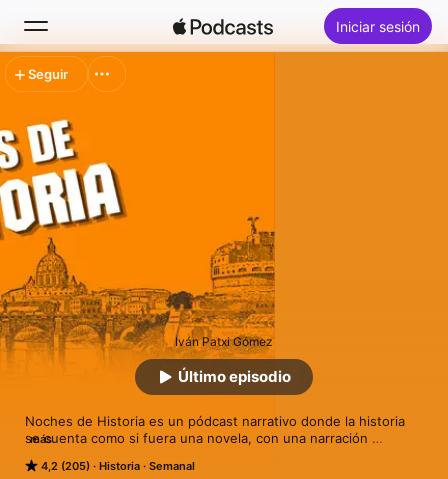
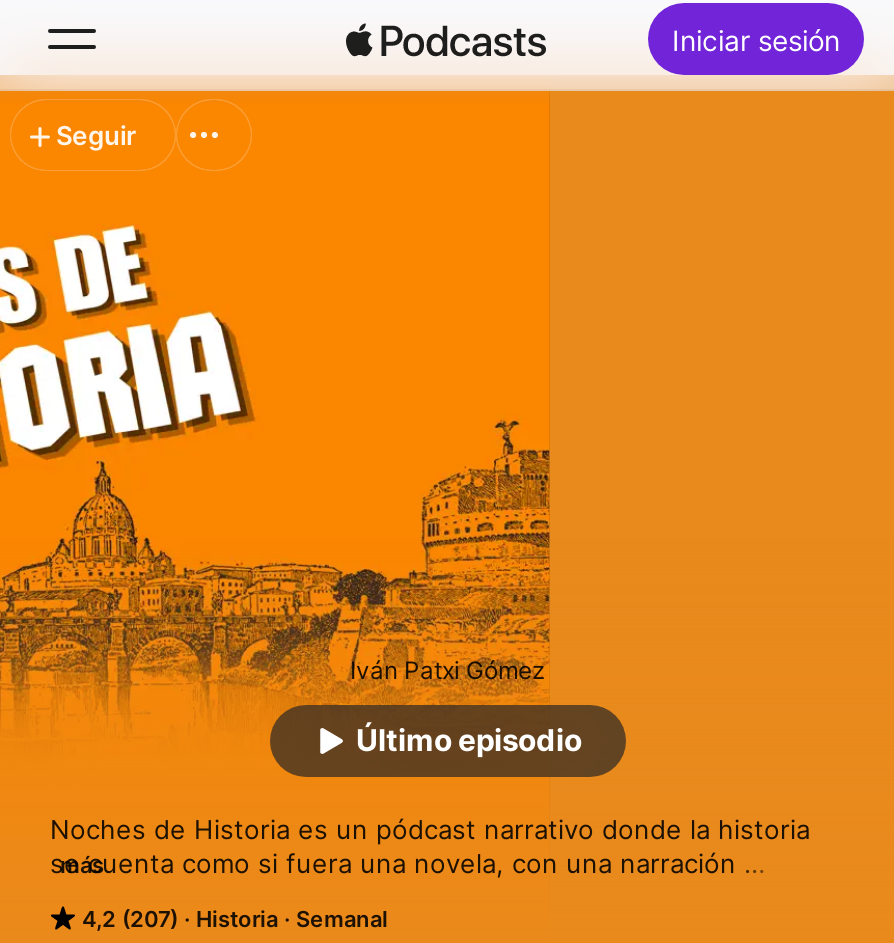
- 4,2 (205) Historia Semanal
+ 4,2 (207) Historia Semanal
